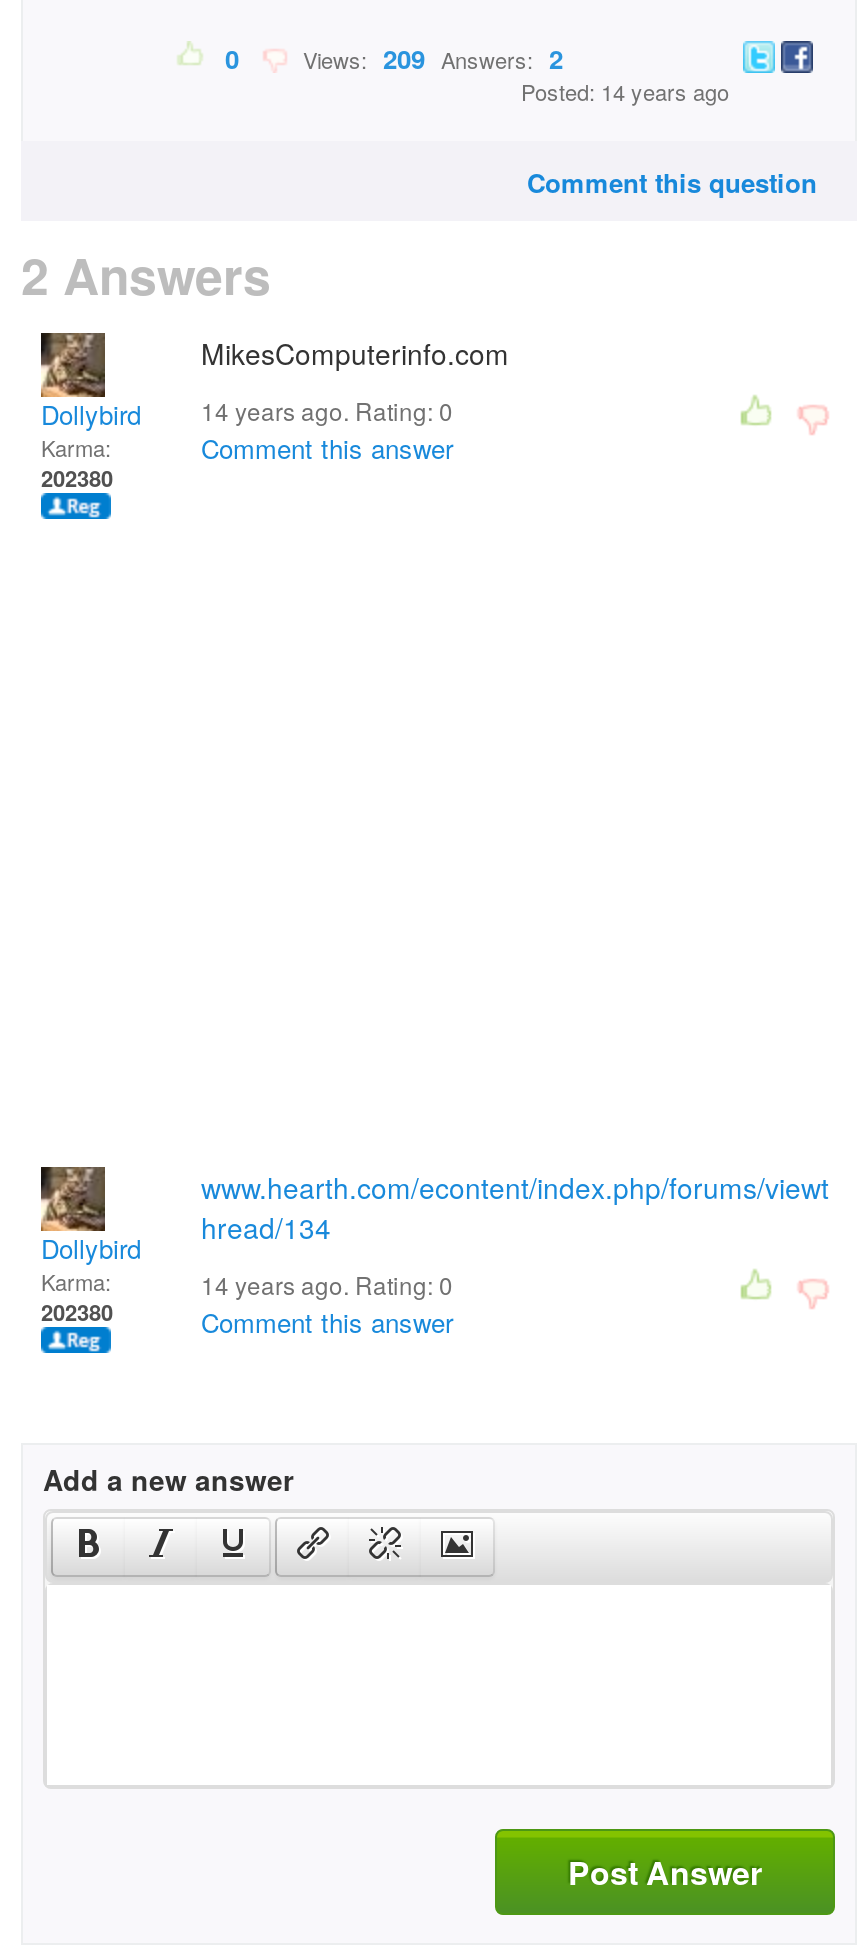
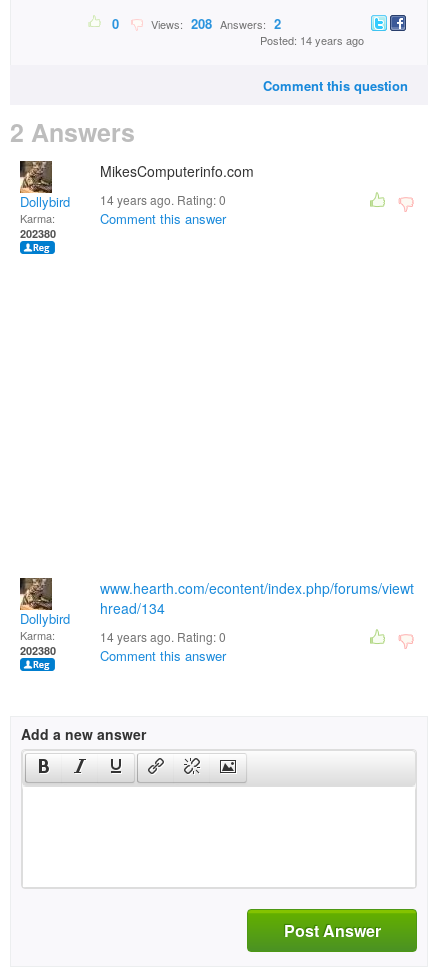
- Views: 209 Answers: 2
+ Views: 208 Answers: 2
